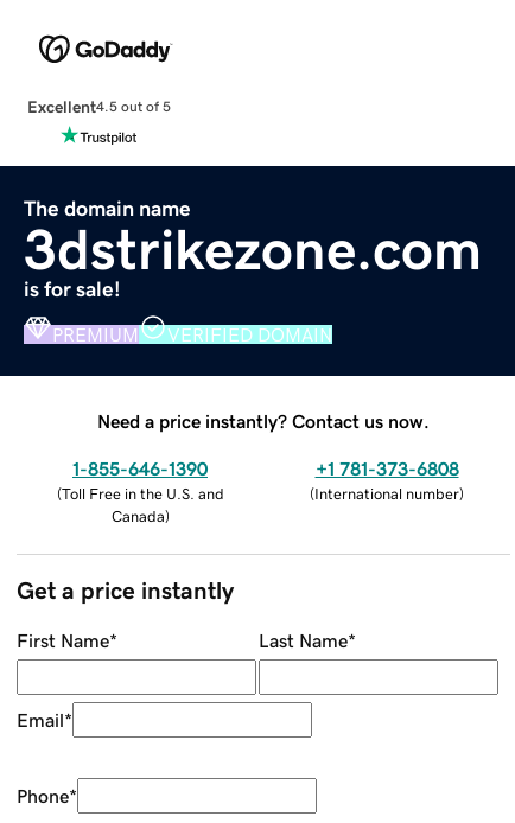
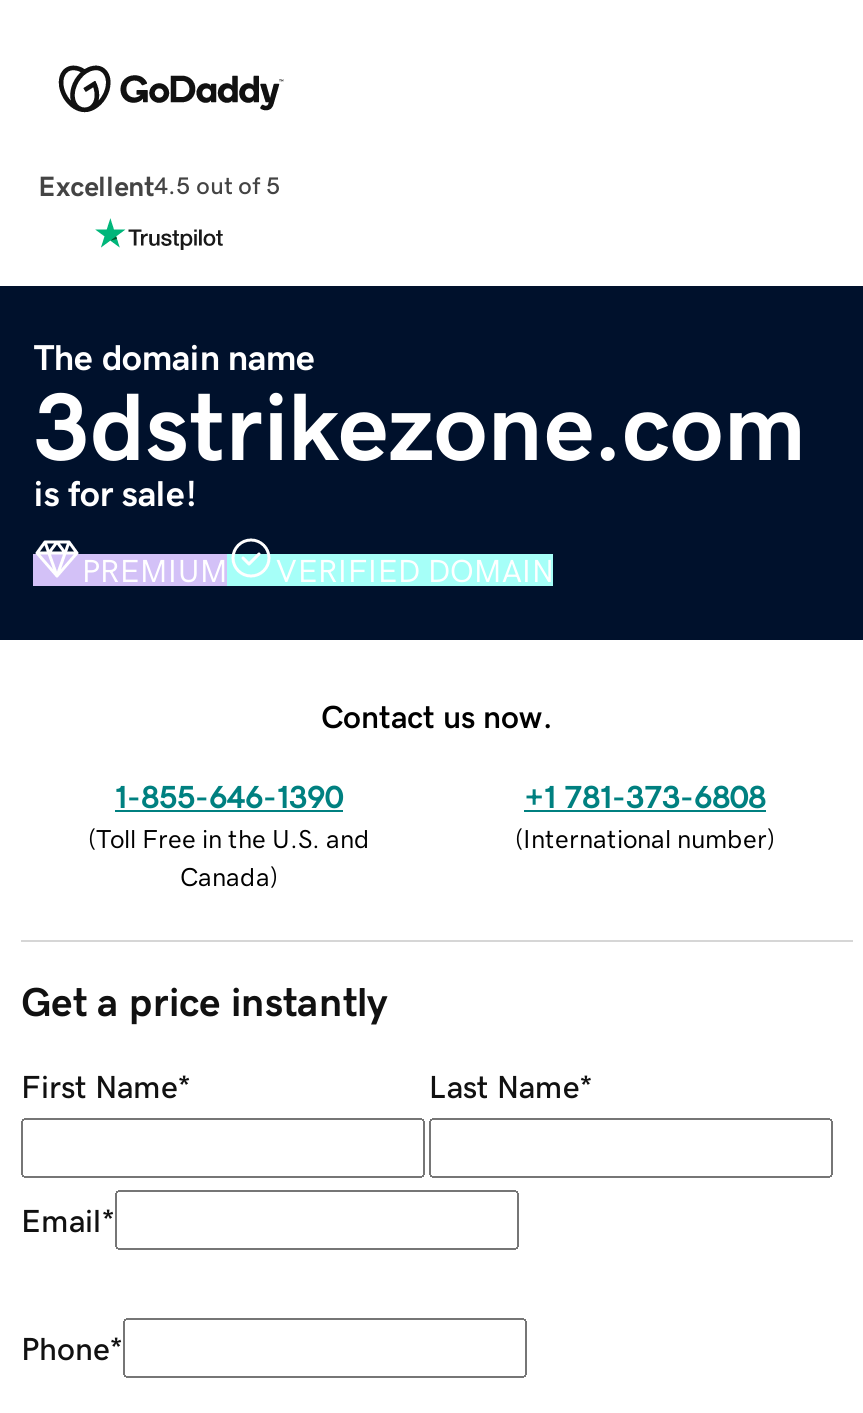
- Need a price instantly? Contact us now.
+ Contact us now.
